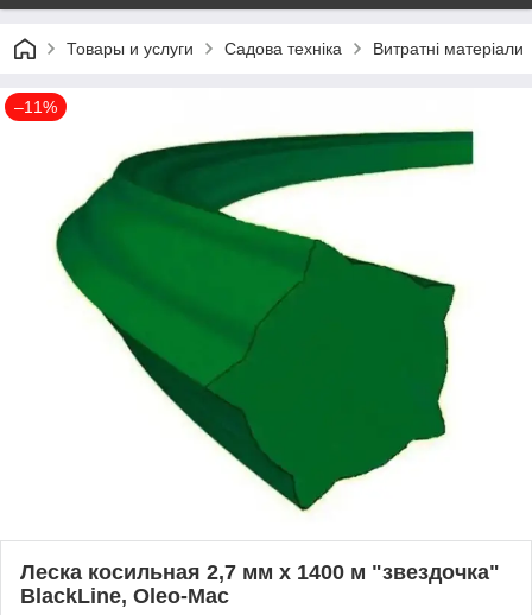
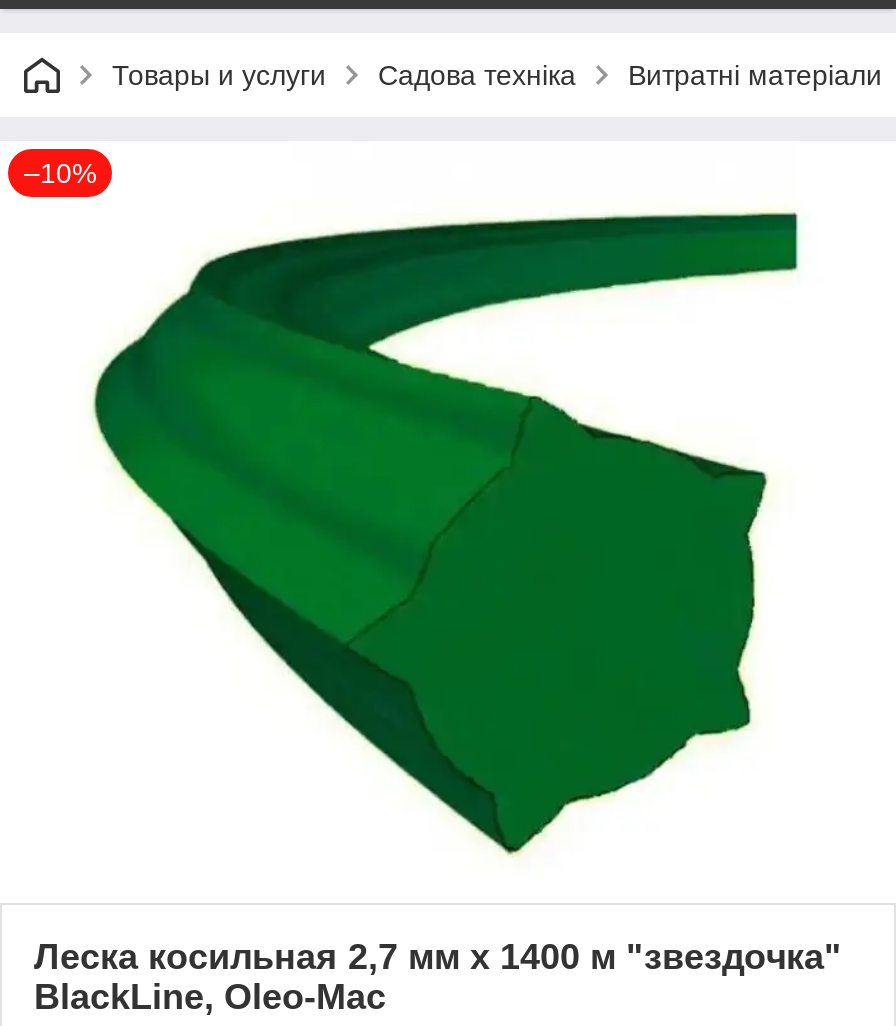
- –11%
+ –10%
